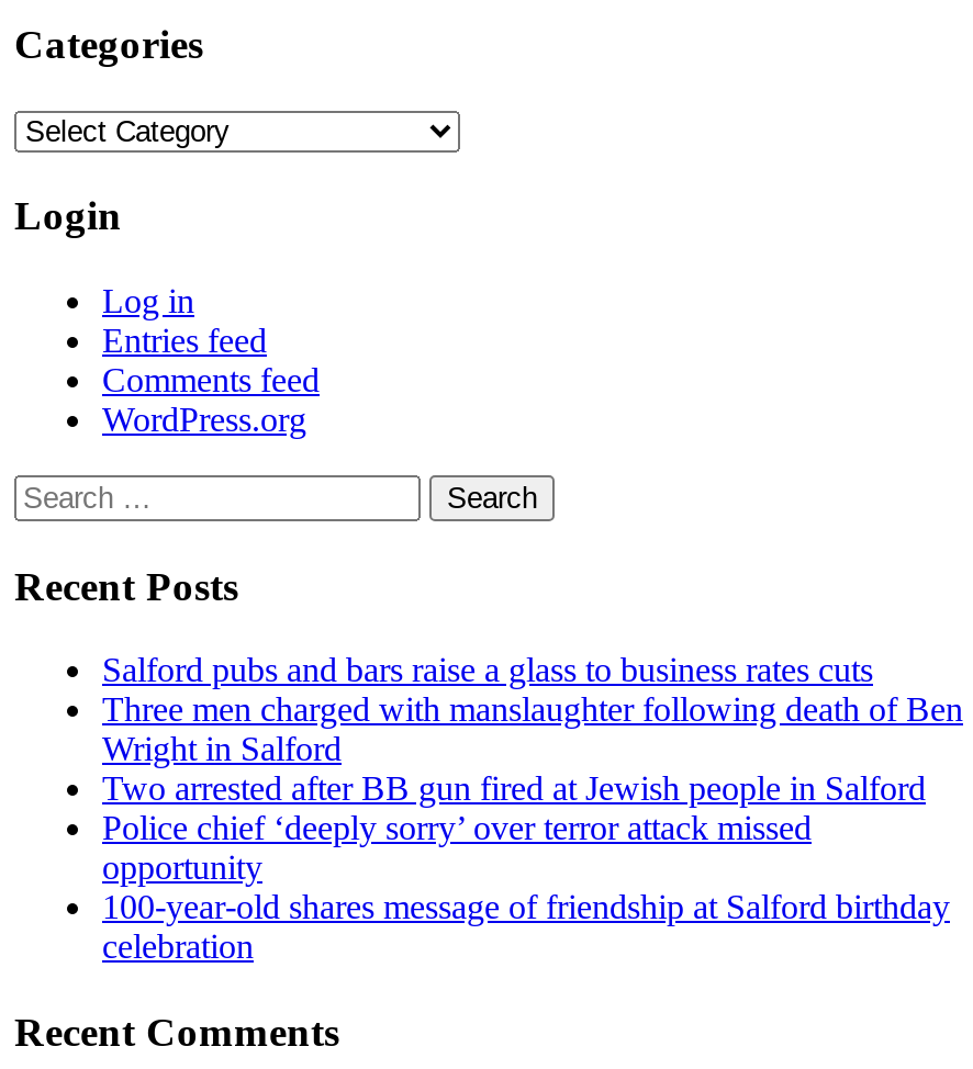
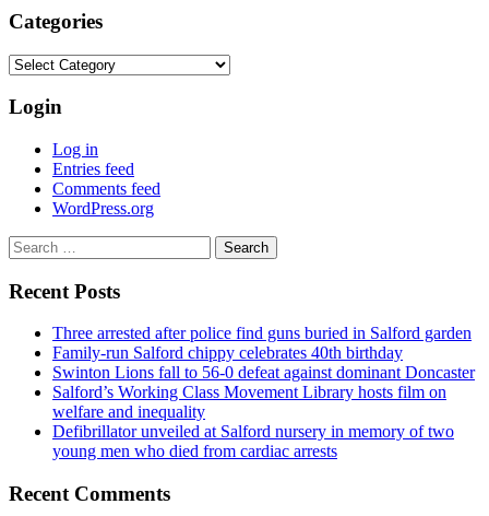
- Salford pubs and bars raise a glass to business rates cuts
- Three men charged with manslaughter following death of Ben
- Wright in Salford
- Two arrested after BB gun fired at Jewish people in Salford
- Police chief ‘deeply sorry’ over terror attack missed
- opportunity
- 100-year-old shares message of friendship at Salford birthday
- celebration
+ Three arrested after police find guns buried in Salford garden
+ Family-run Salford chippy celebrates 40th birthday
+ Swinton Lions fall to 56-0 defeat against dominant Doncaster
+ Salford’s Working Class Movement Library hosts film on
+ welfare and inequality
+ Defibrillator unveiled at Salford nursery in memory of two
+ young men who died from cardiac arrests
